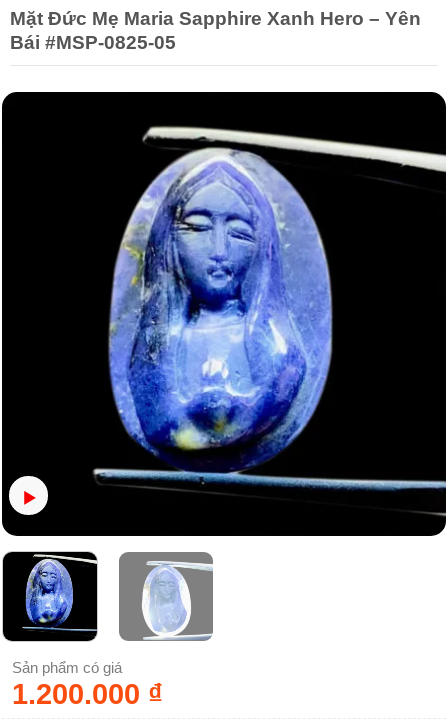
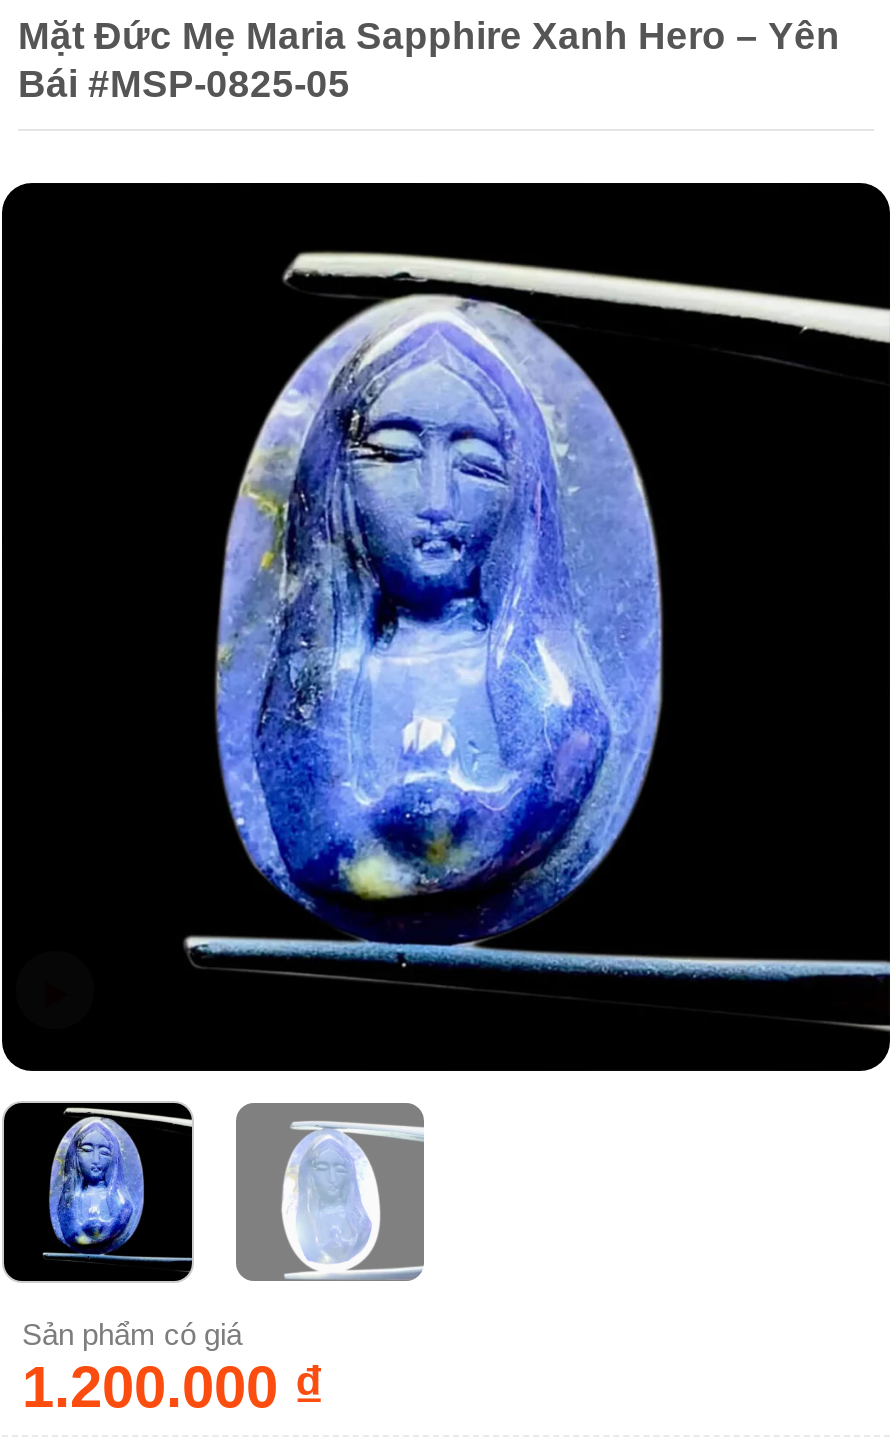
- [image]
